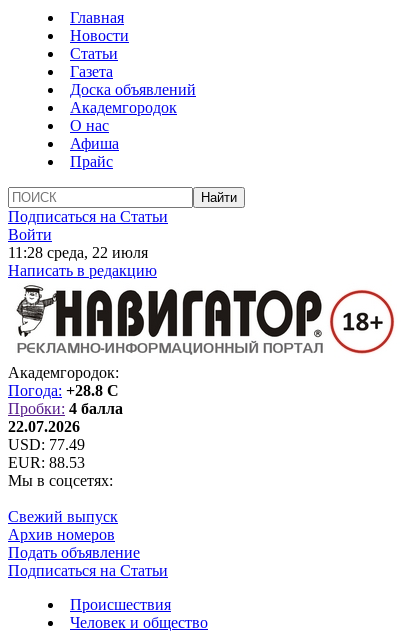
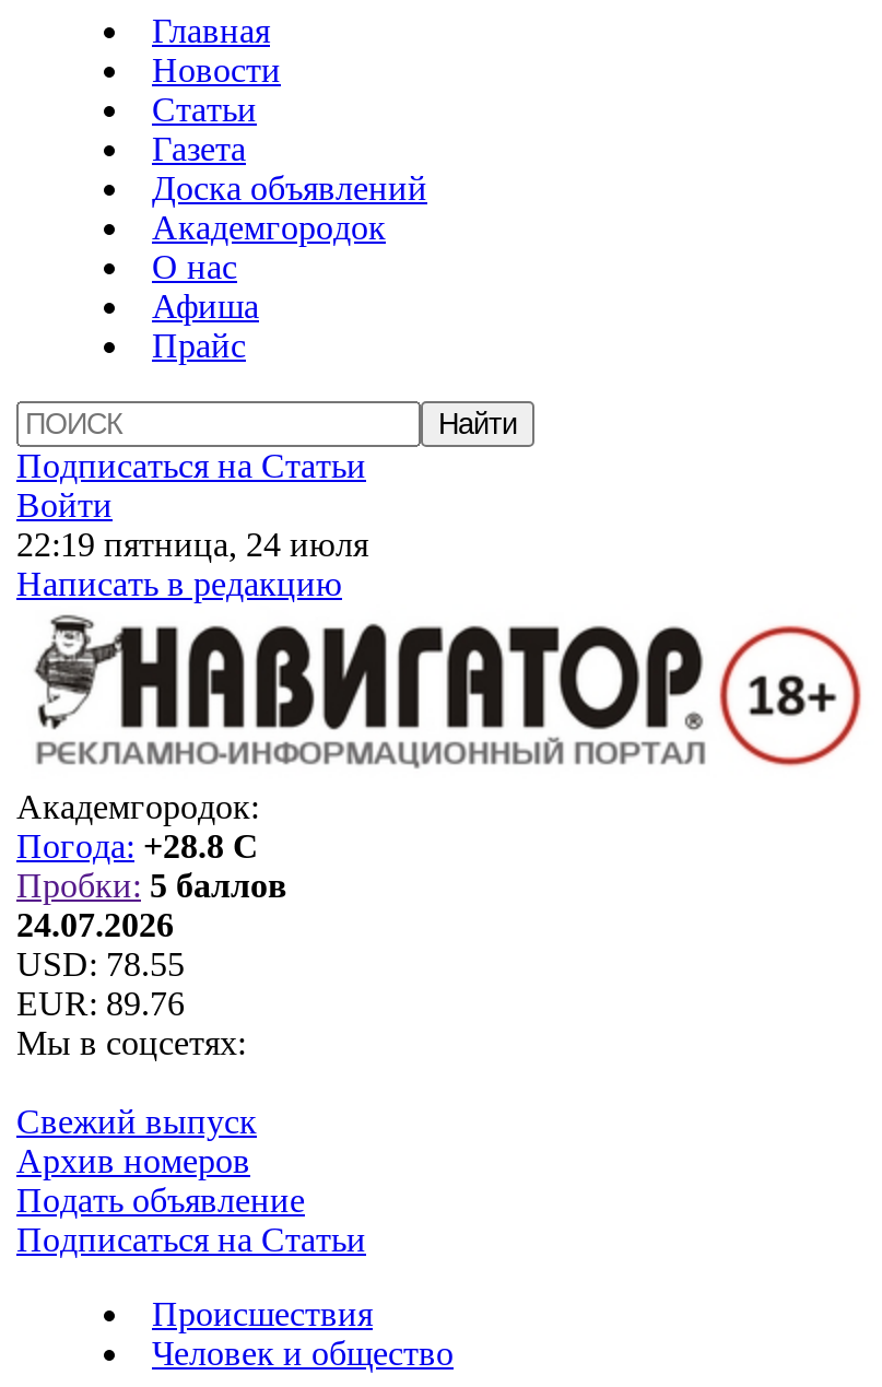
- 11:28 среда, 22 июля
+ 22:19 пятница, 24 июля

- Пробки: 4 балла
+ Пробки: 5 баллов

- 22.07.2026
+ 24.07.2026

- USD: 77.49
+ USD: 78.55

- EUR: 88.53
+ EUR: 89.76
